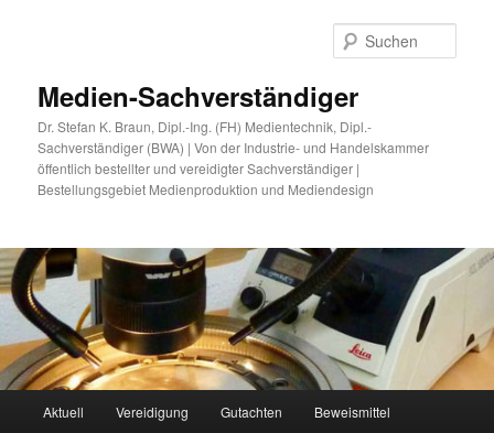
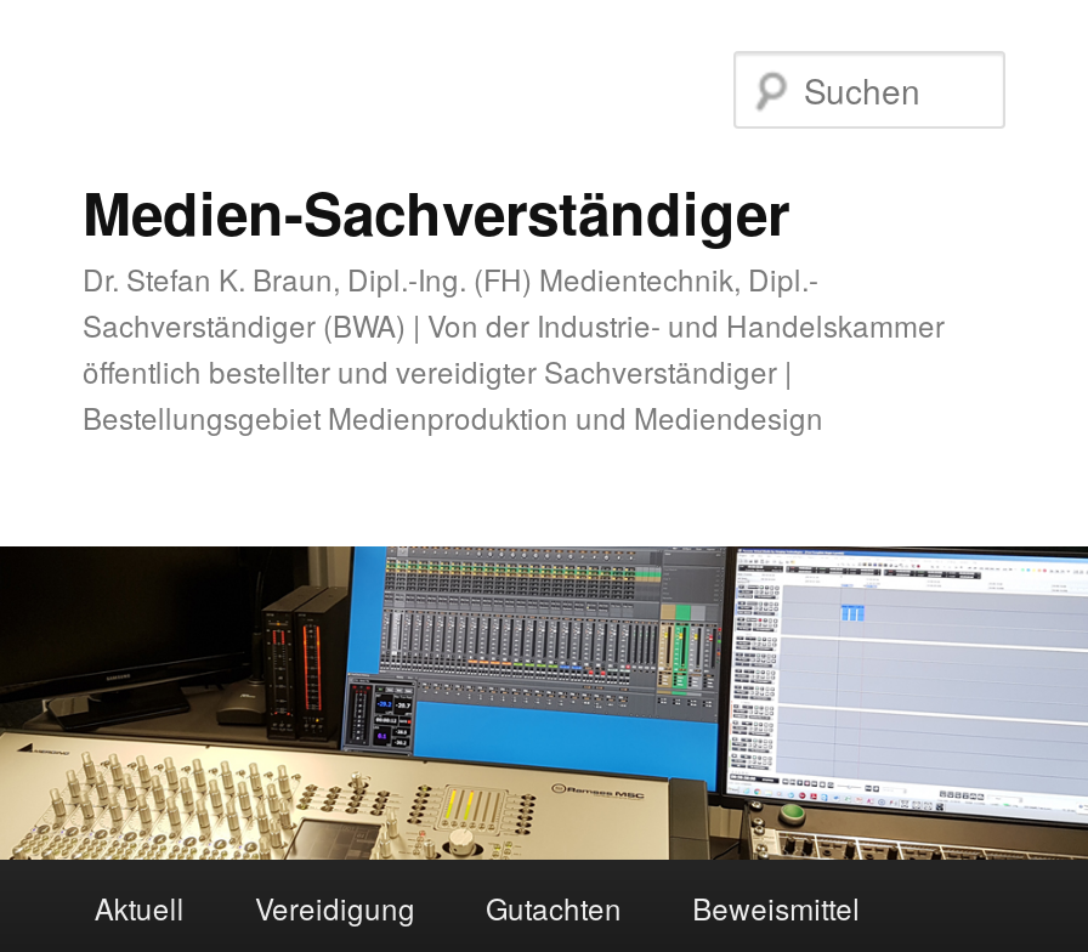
- [image]
+ [image]
